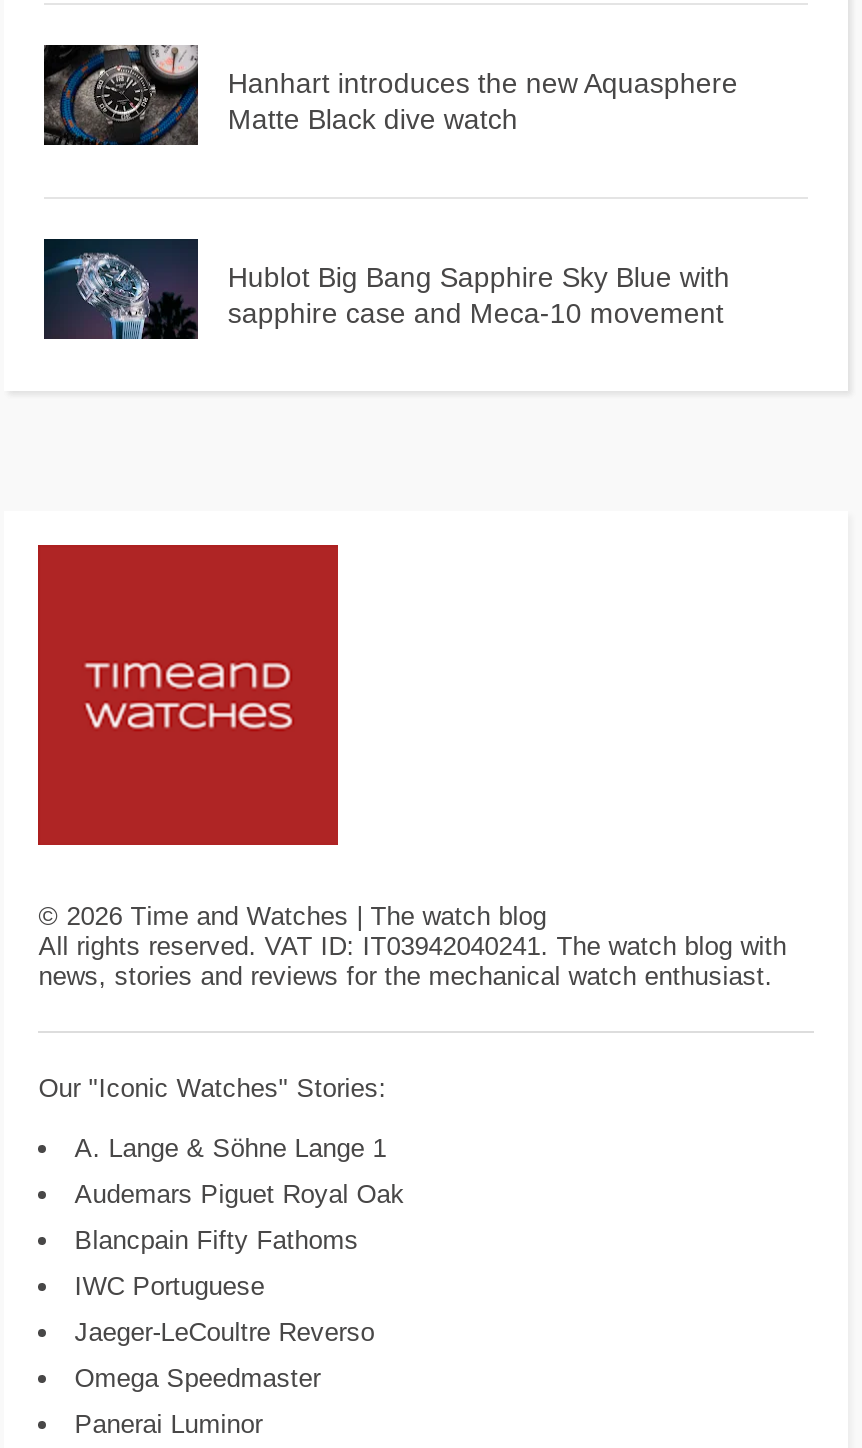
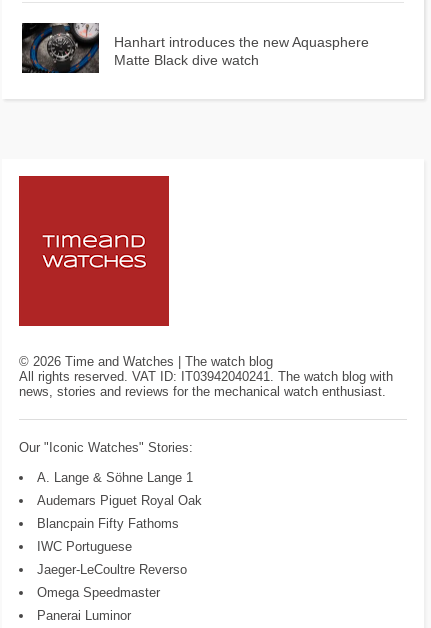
- [image]
- Hublot Big Bang Sapphire Sky Blue with
- sapphire case and Meca-10 movement
